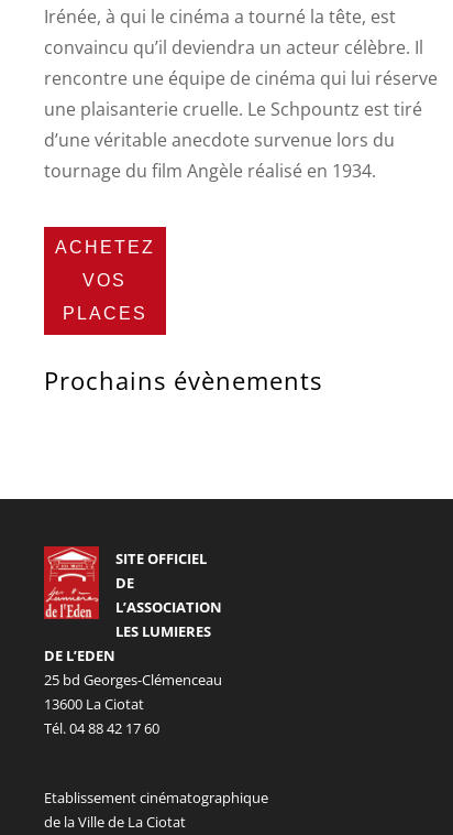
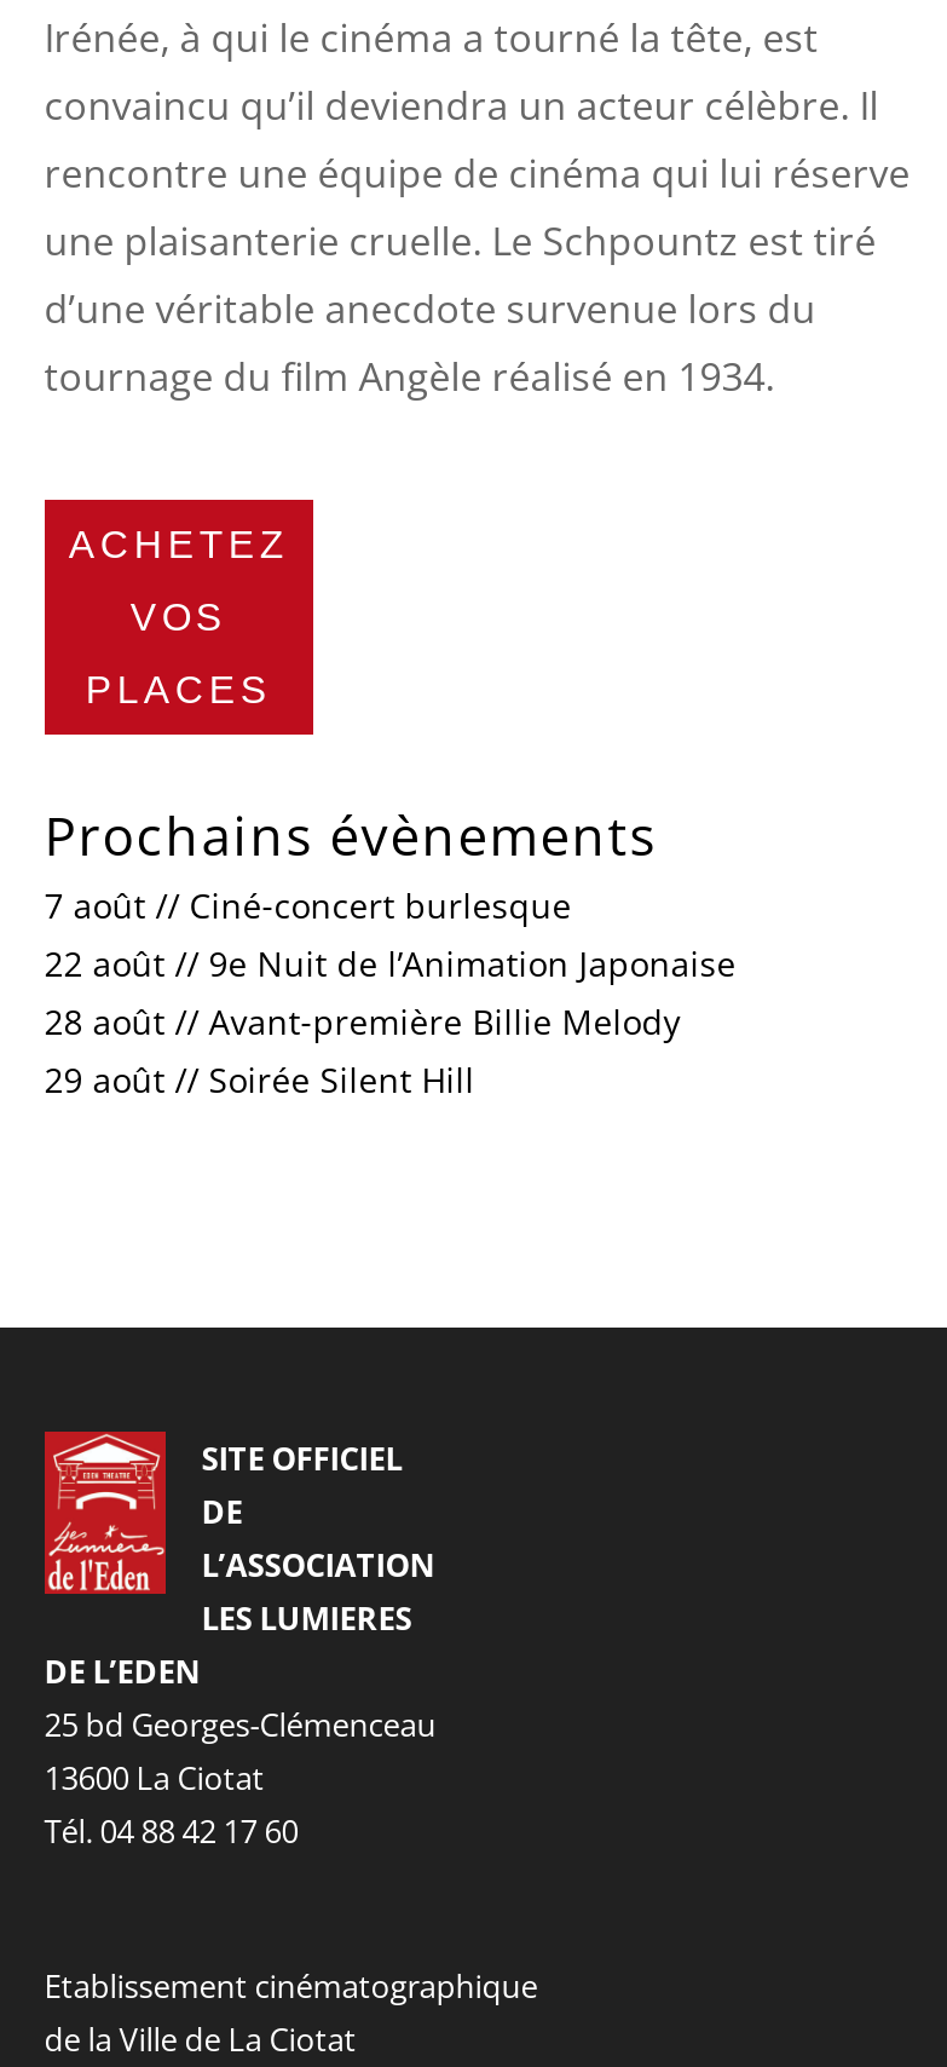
+ 7 août // Ciné-concert burlesque
+ 22 août // 9e Nuit de l’Animation Japonaise
+ 28 août // Avant-première Billie Melody
+ 29 août // Soirée Silent Hill
